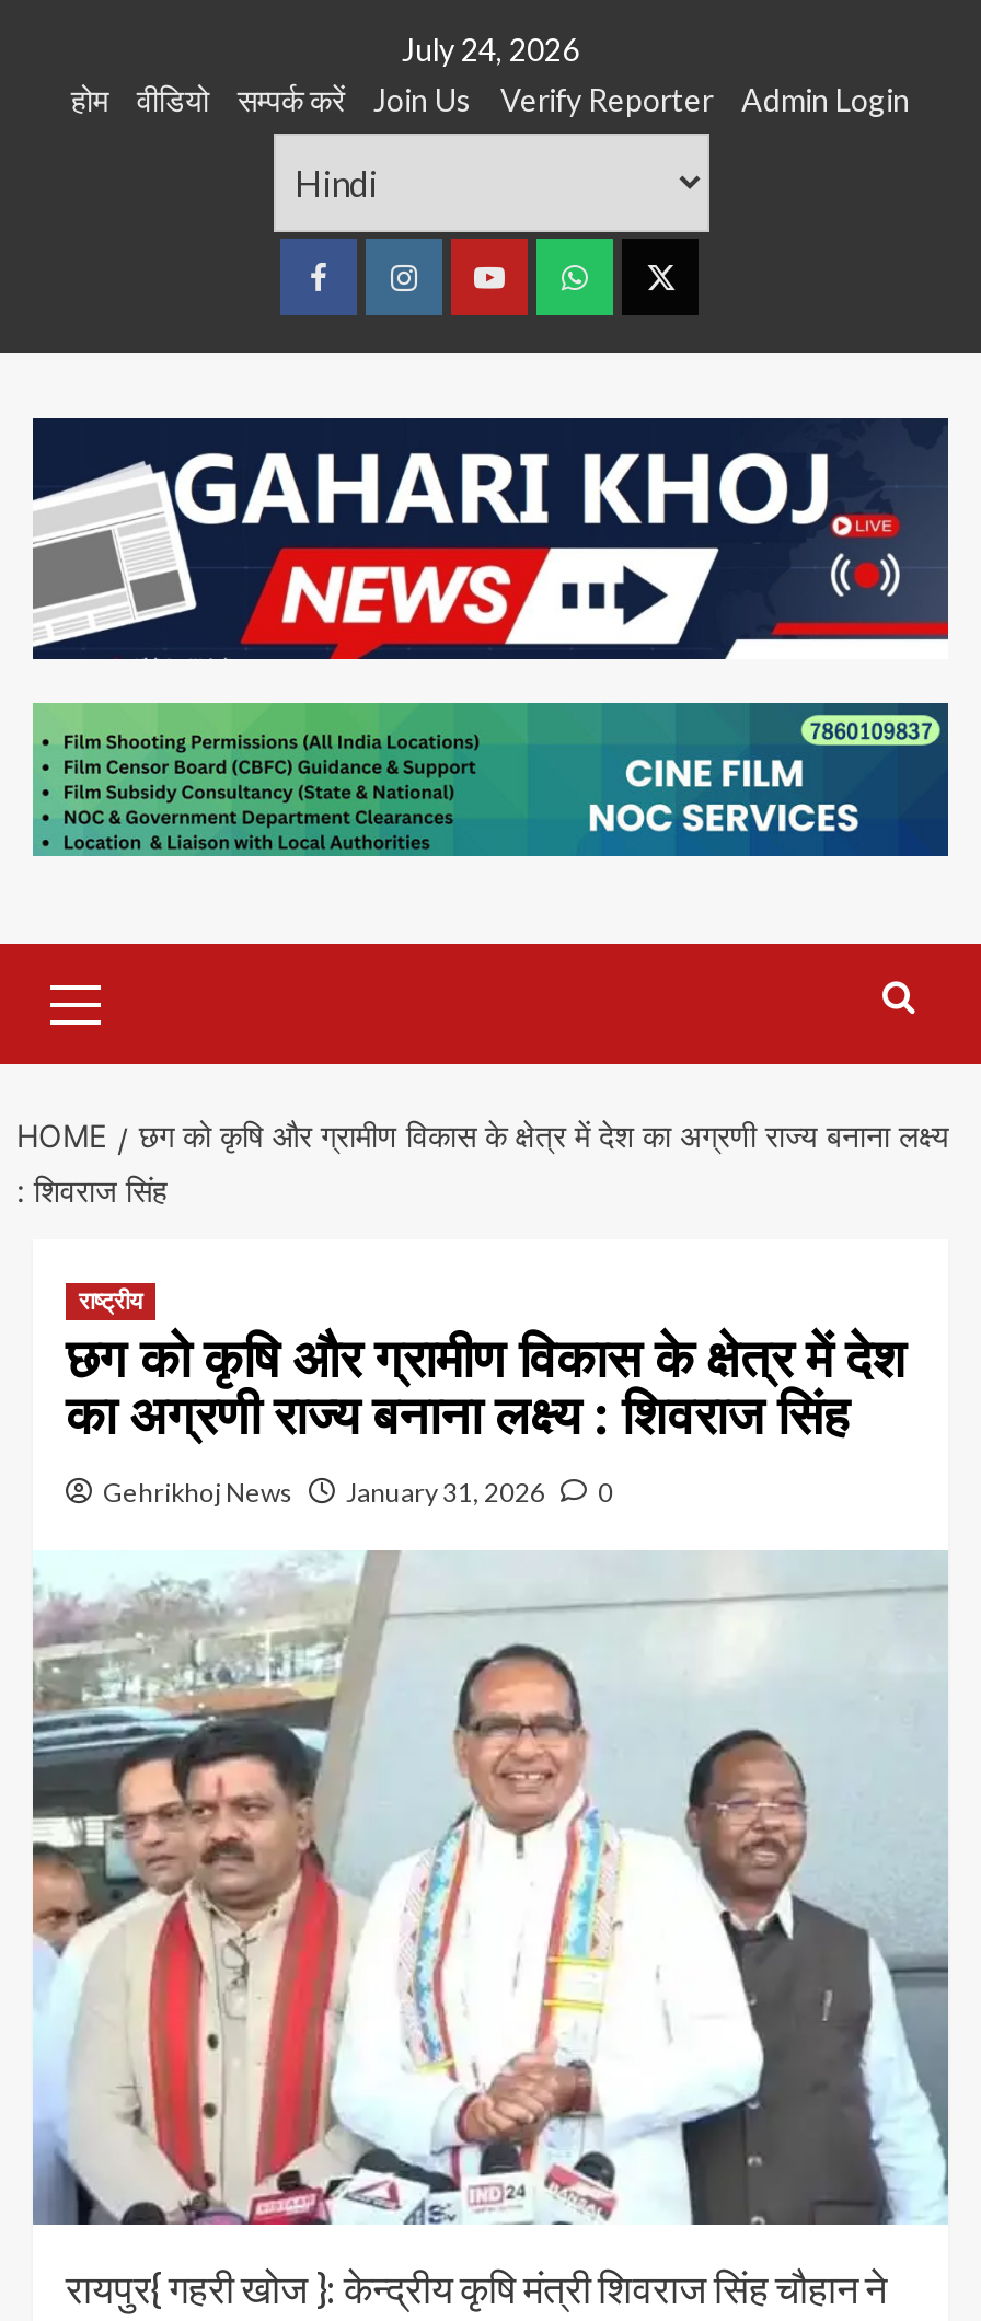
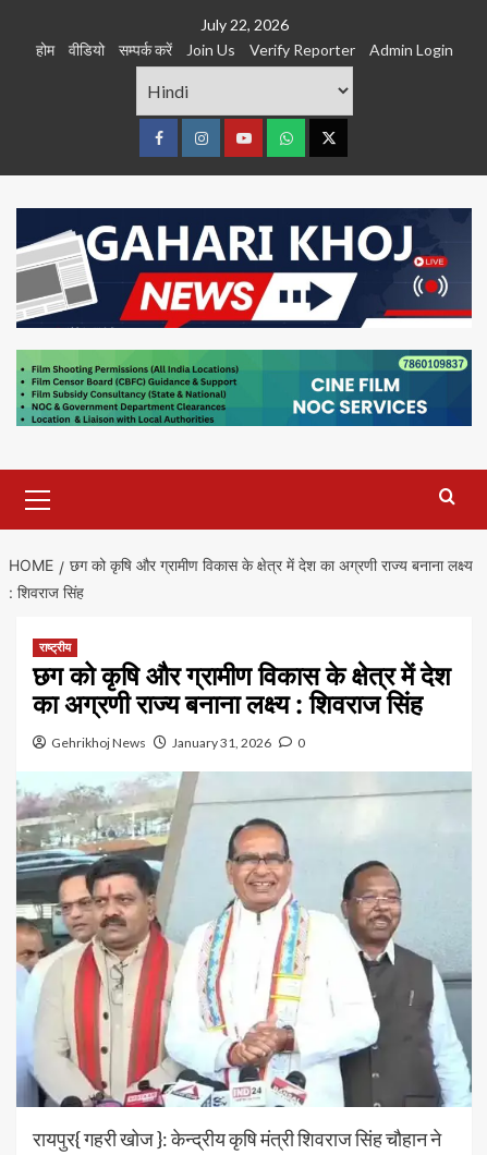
- July 24, 2026
+ July 22, 2026
